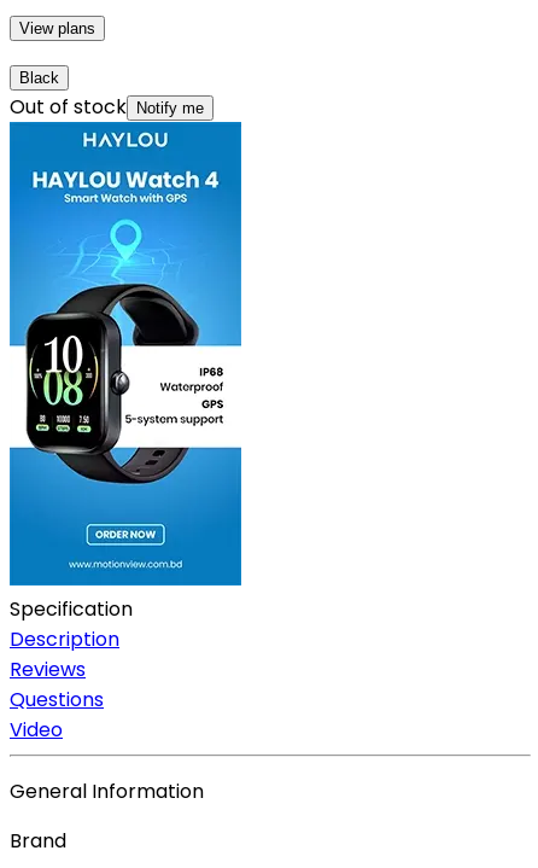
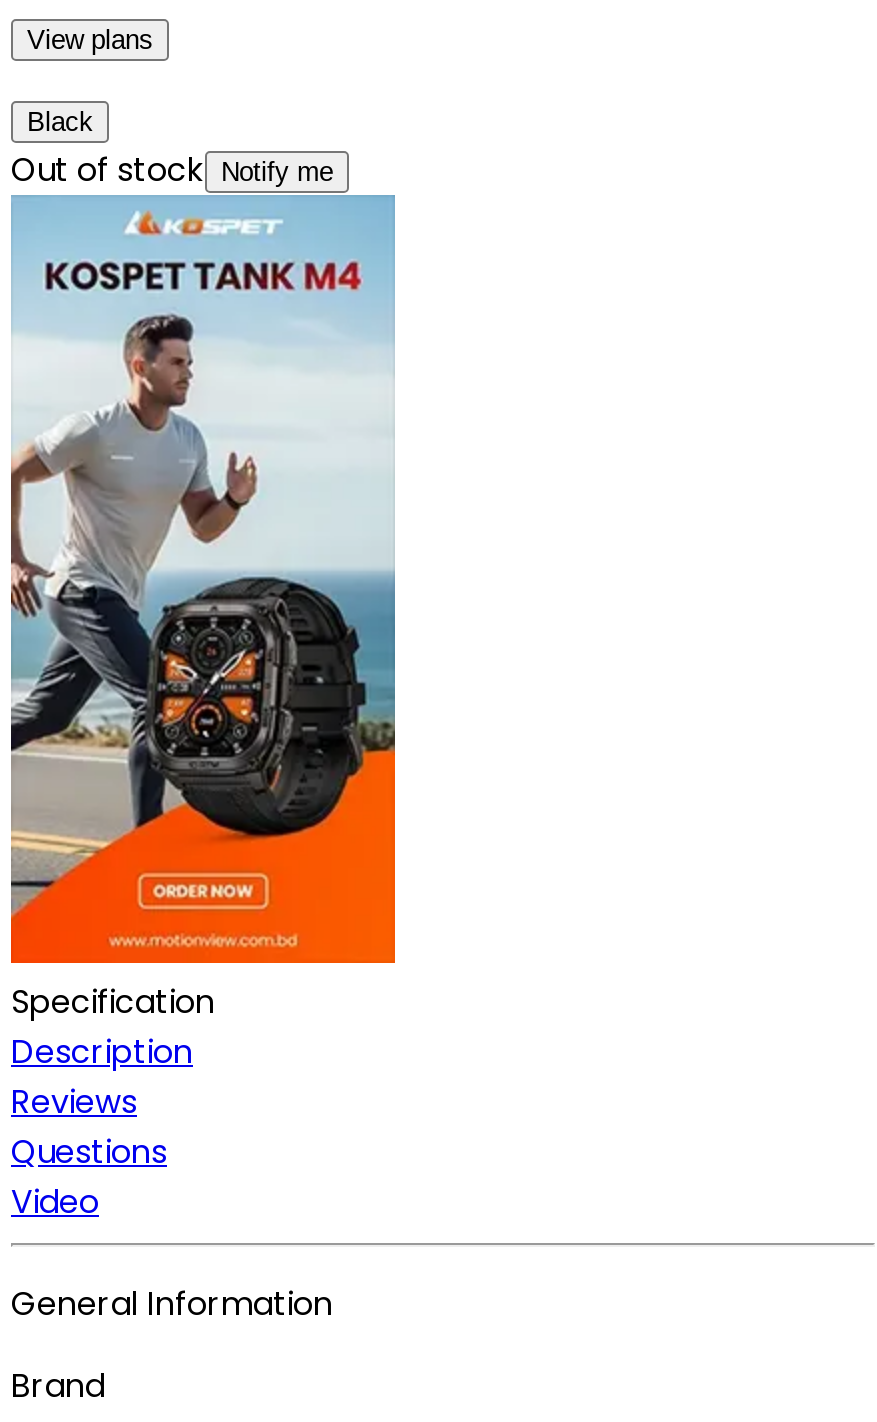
- [image]
+ [image]
